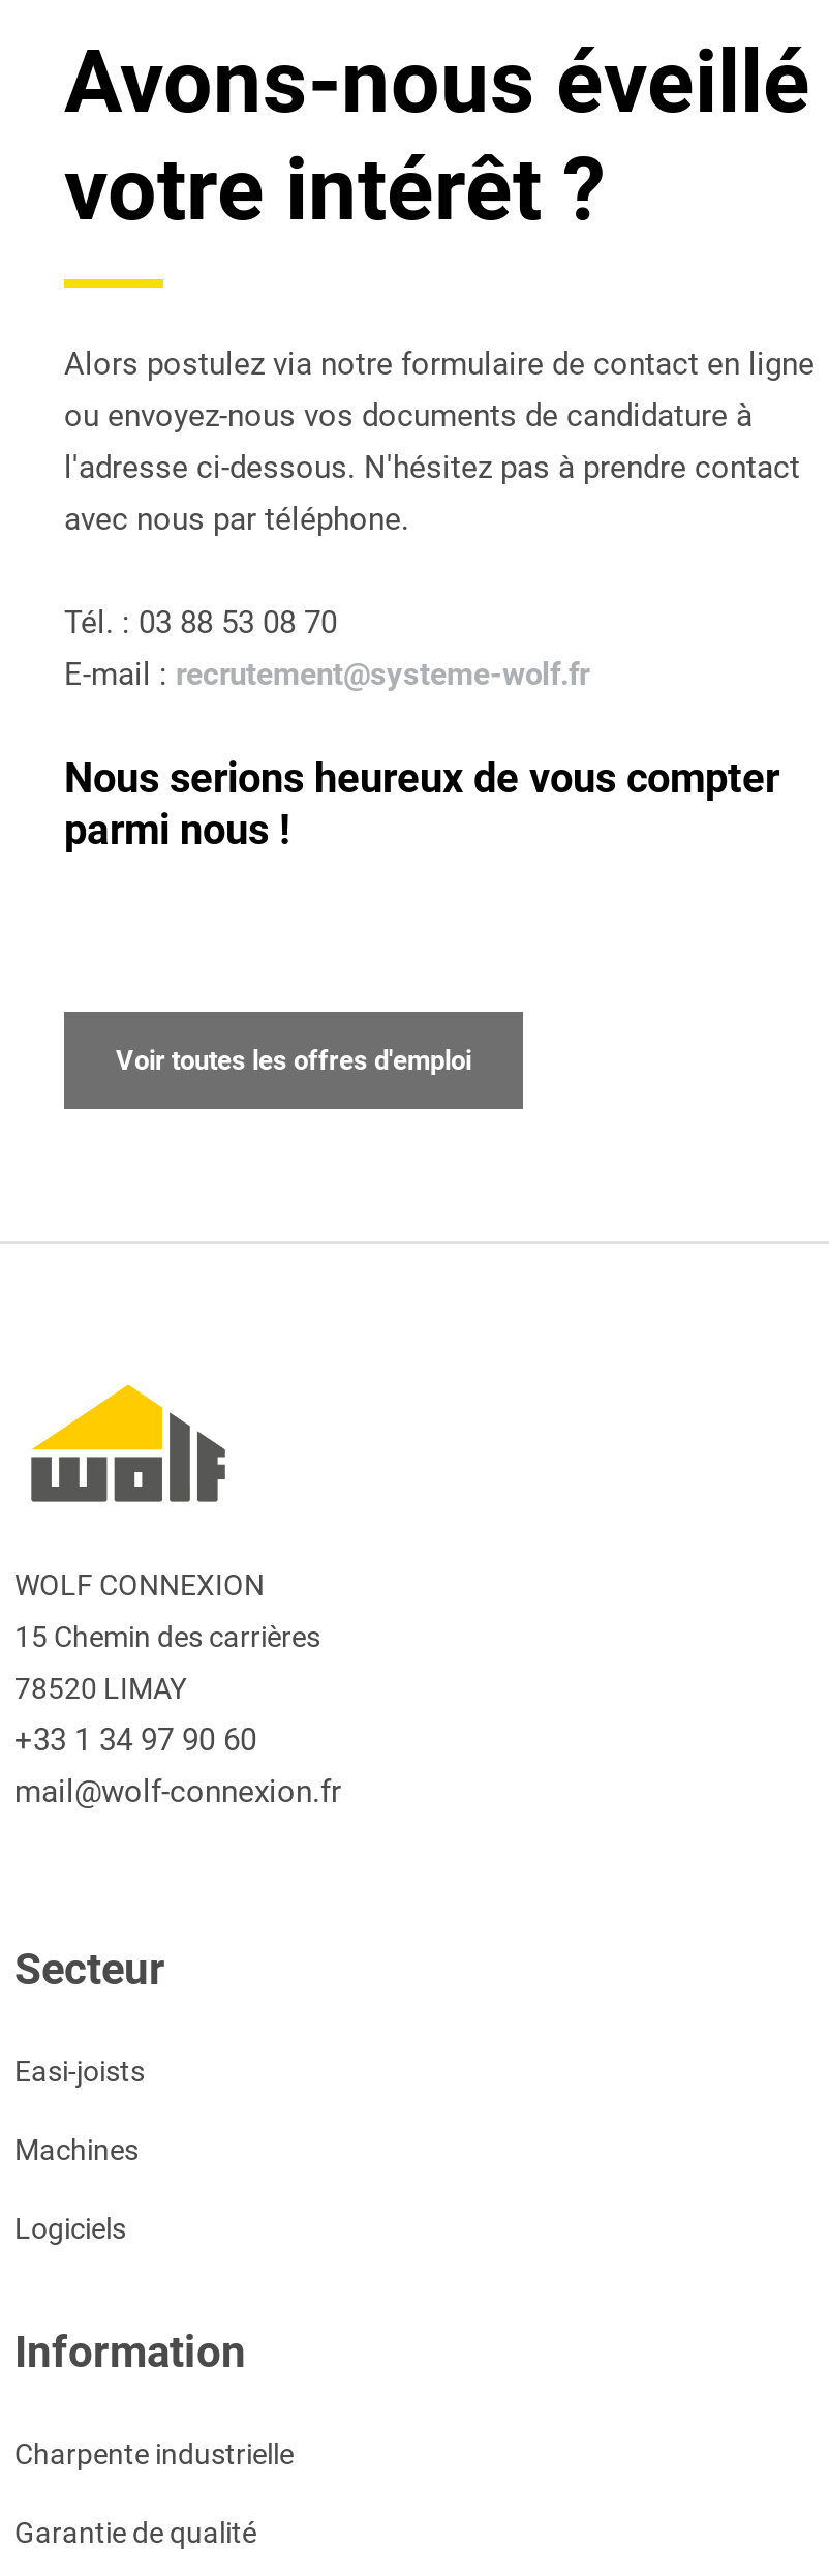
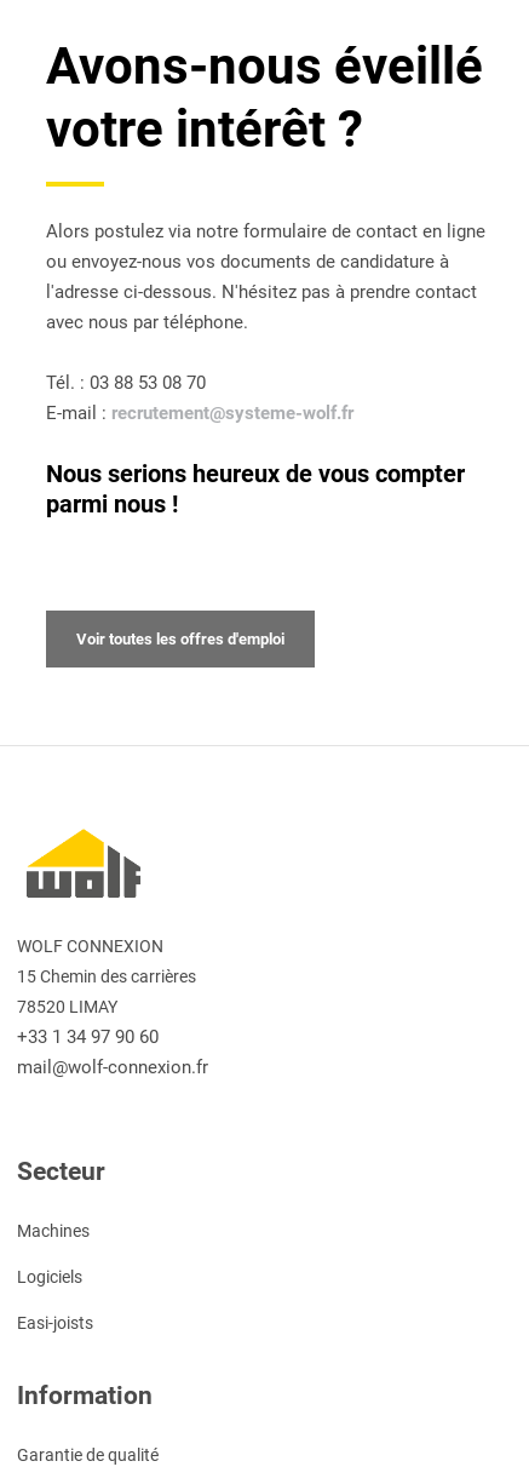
moved down: Easi-joists

- Charpente industrielle
